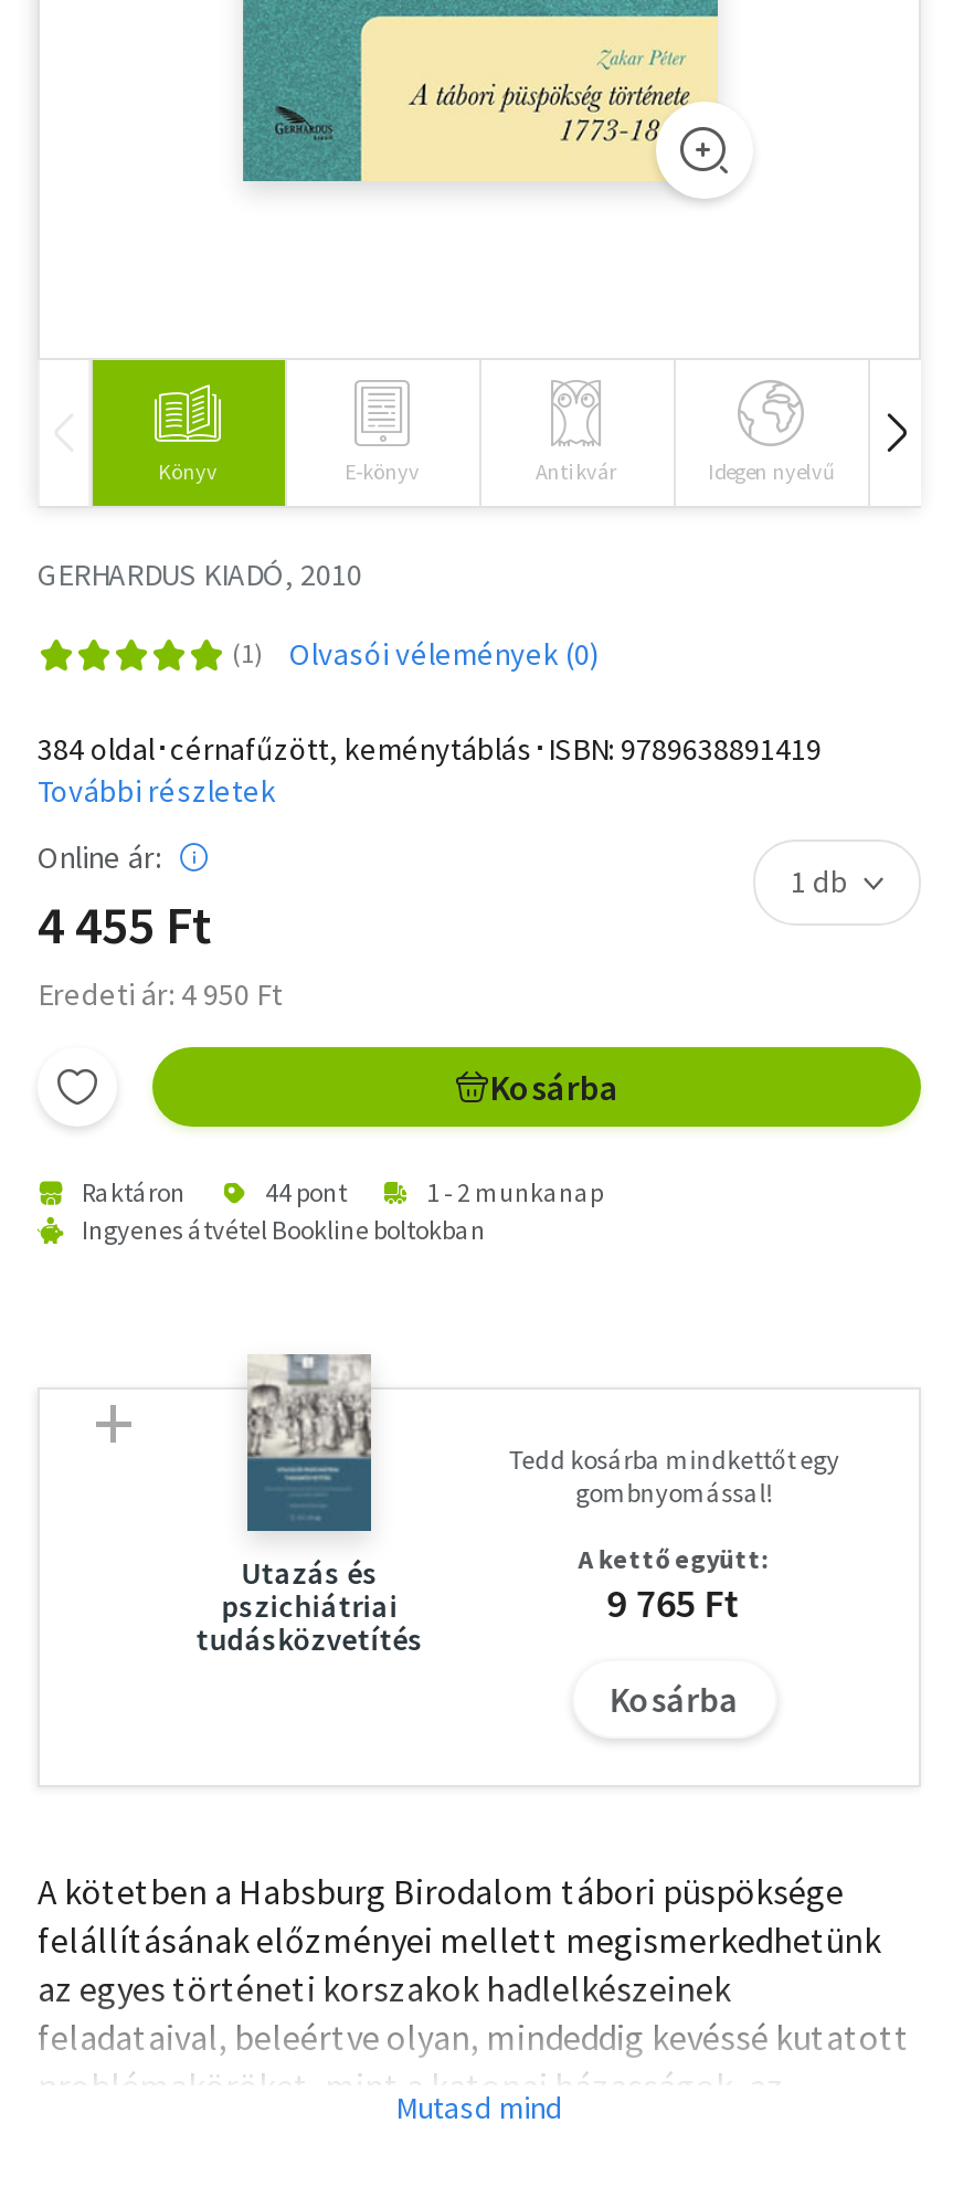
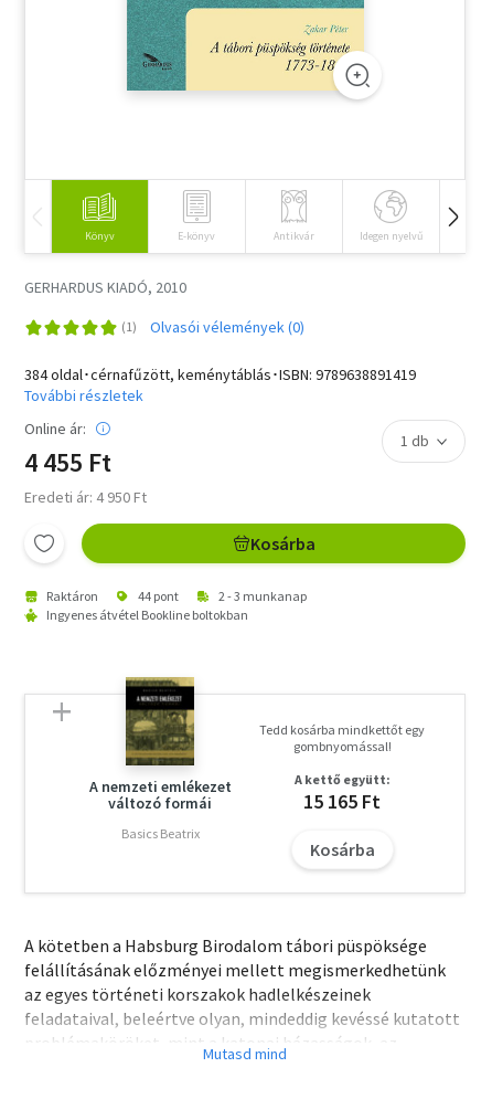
- 1 - 2 munkanap
+ 2 - 3 munkanap

- [image]
- Utazás és
- pszichiátriai
- tudásközvetítés
+ [image]
+ A nemzeti emlékezet
+ változó formái
+ Basics Beatrix

- 9 765 Ft
+ 15 165 Ft
